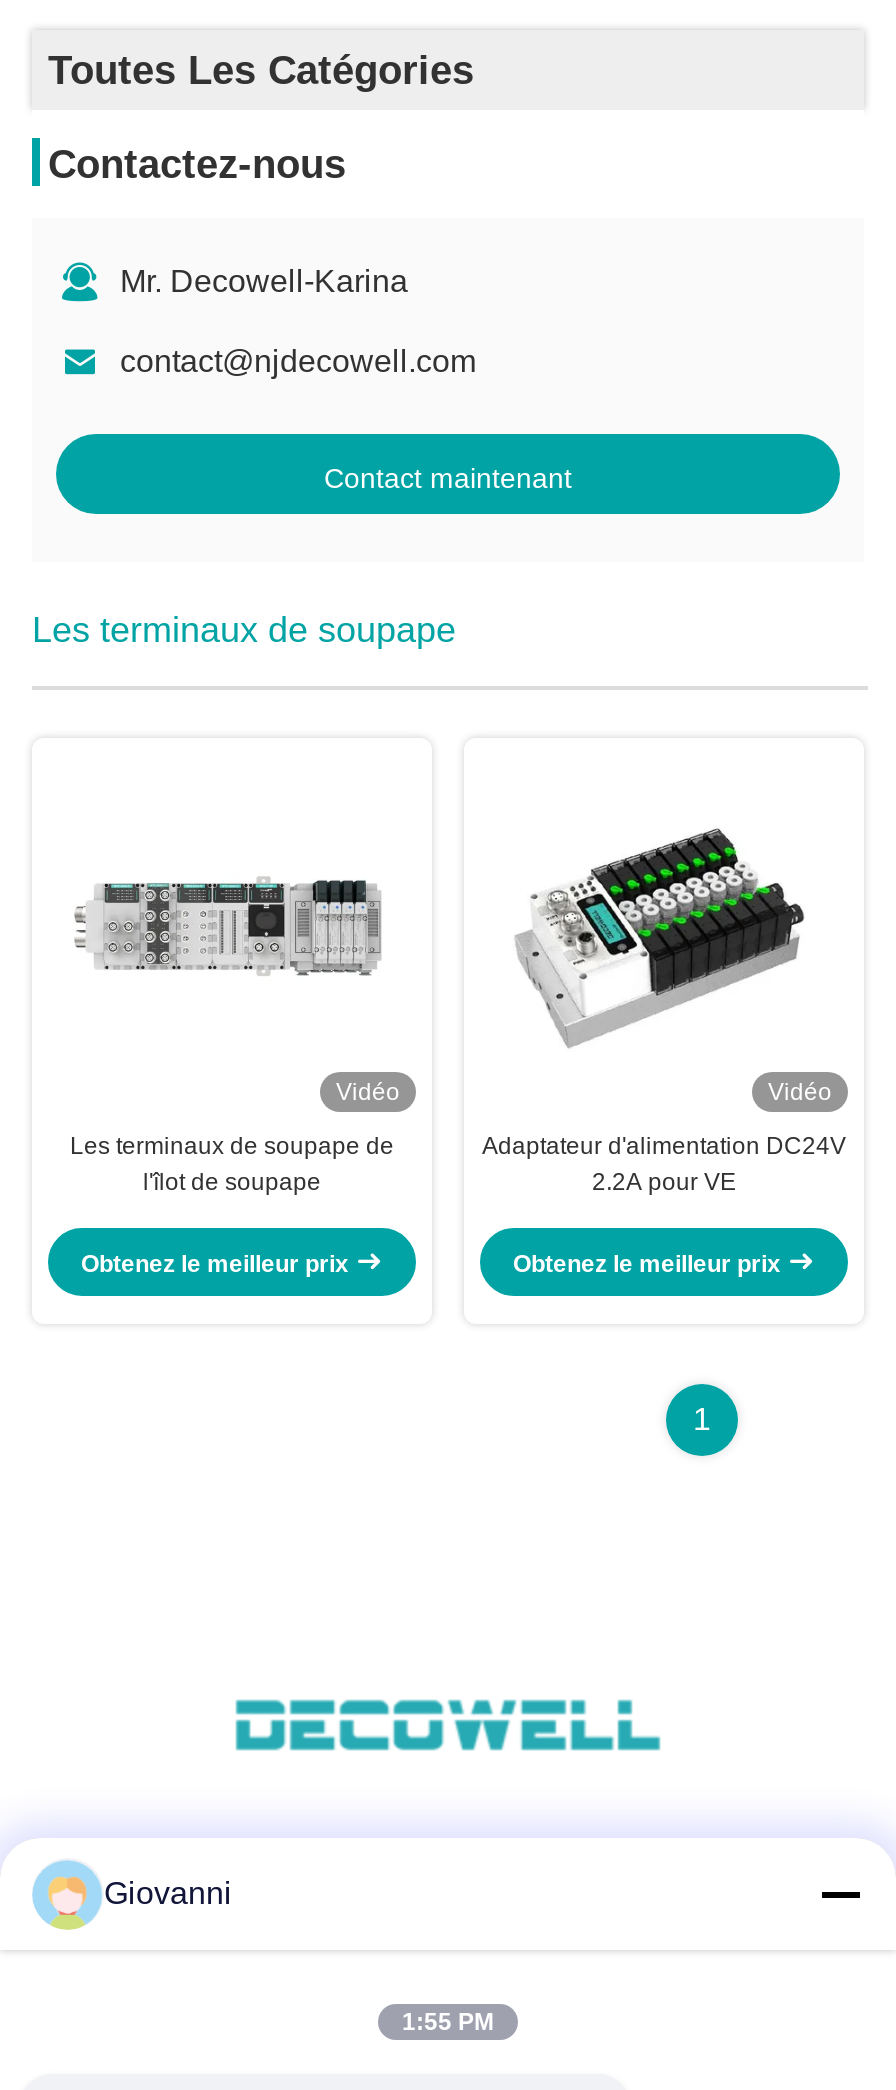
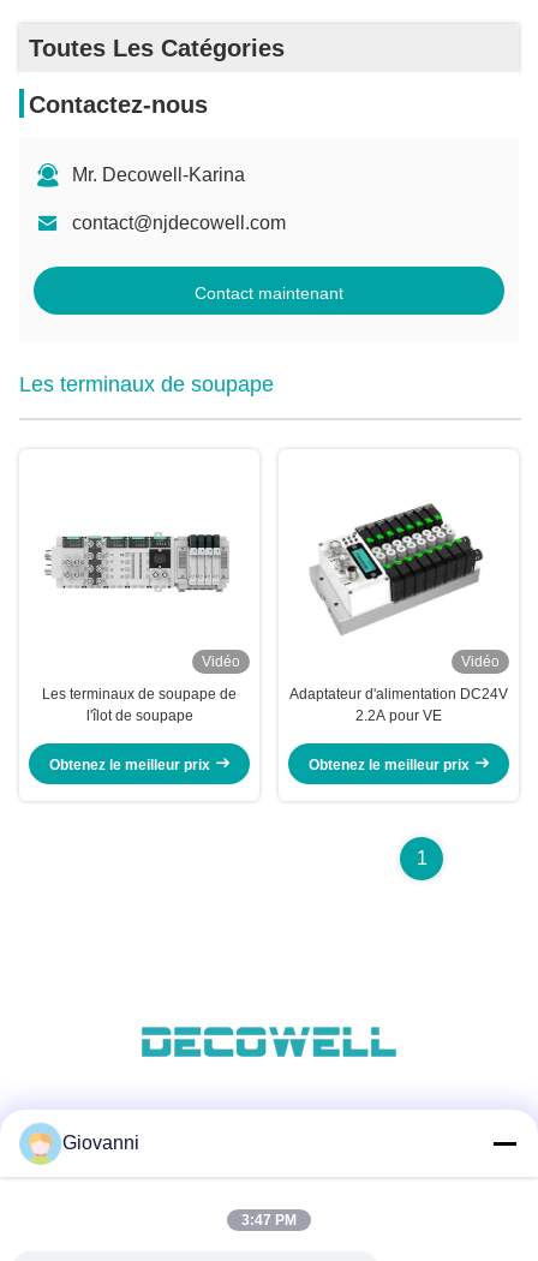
- 1:55 PM
+ 3:47 PM
